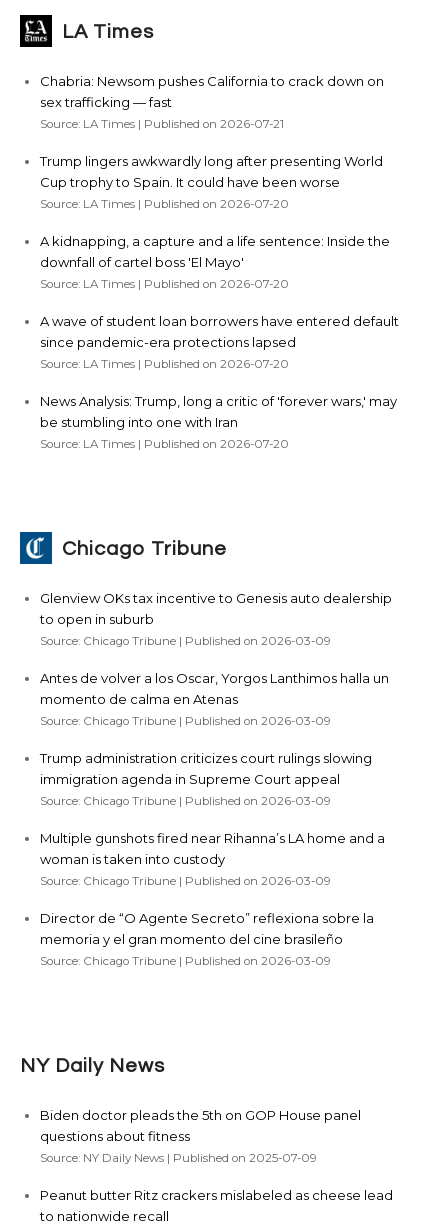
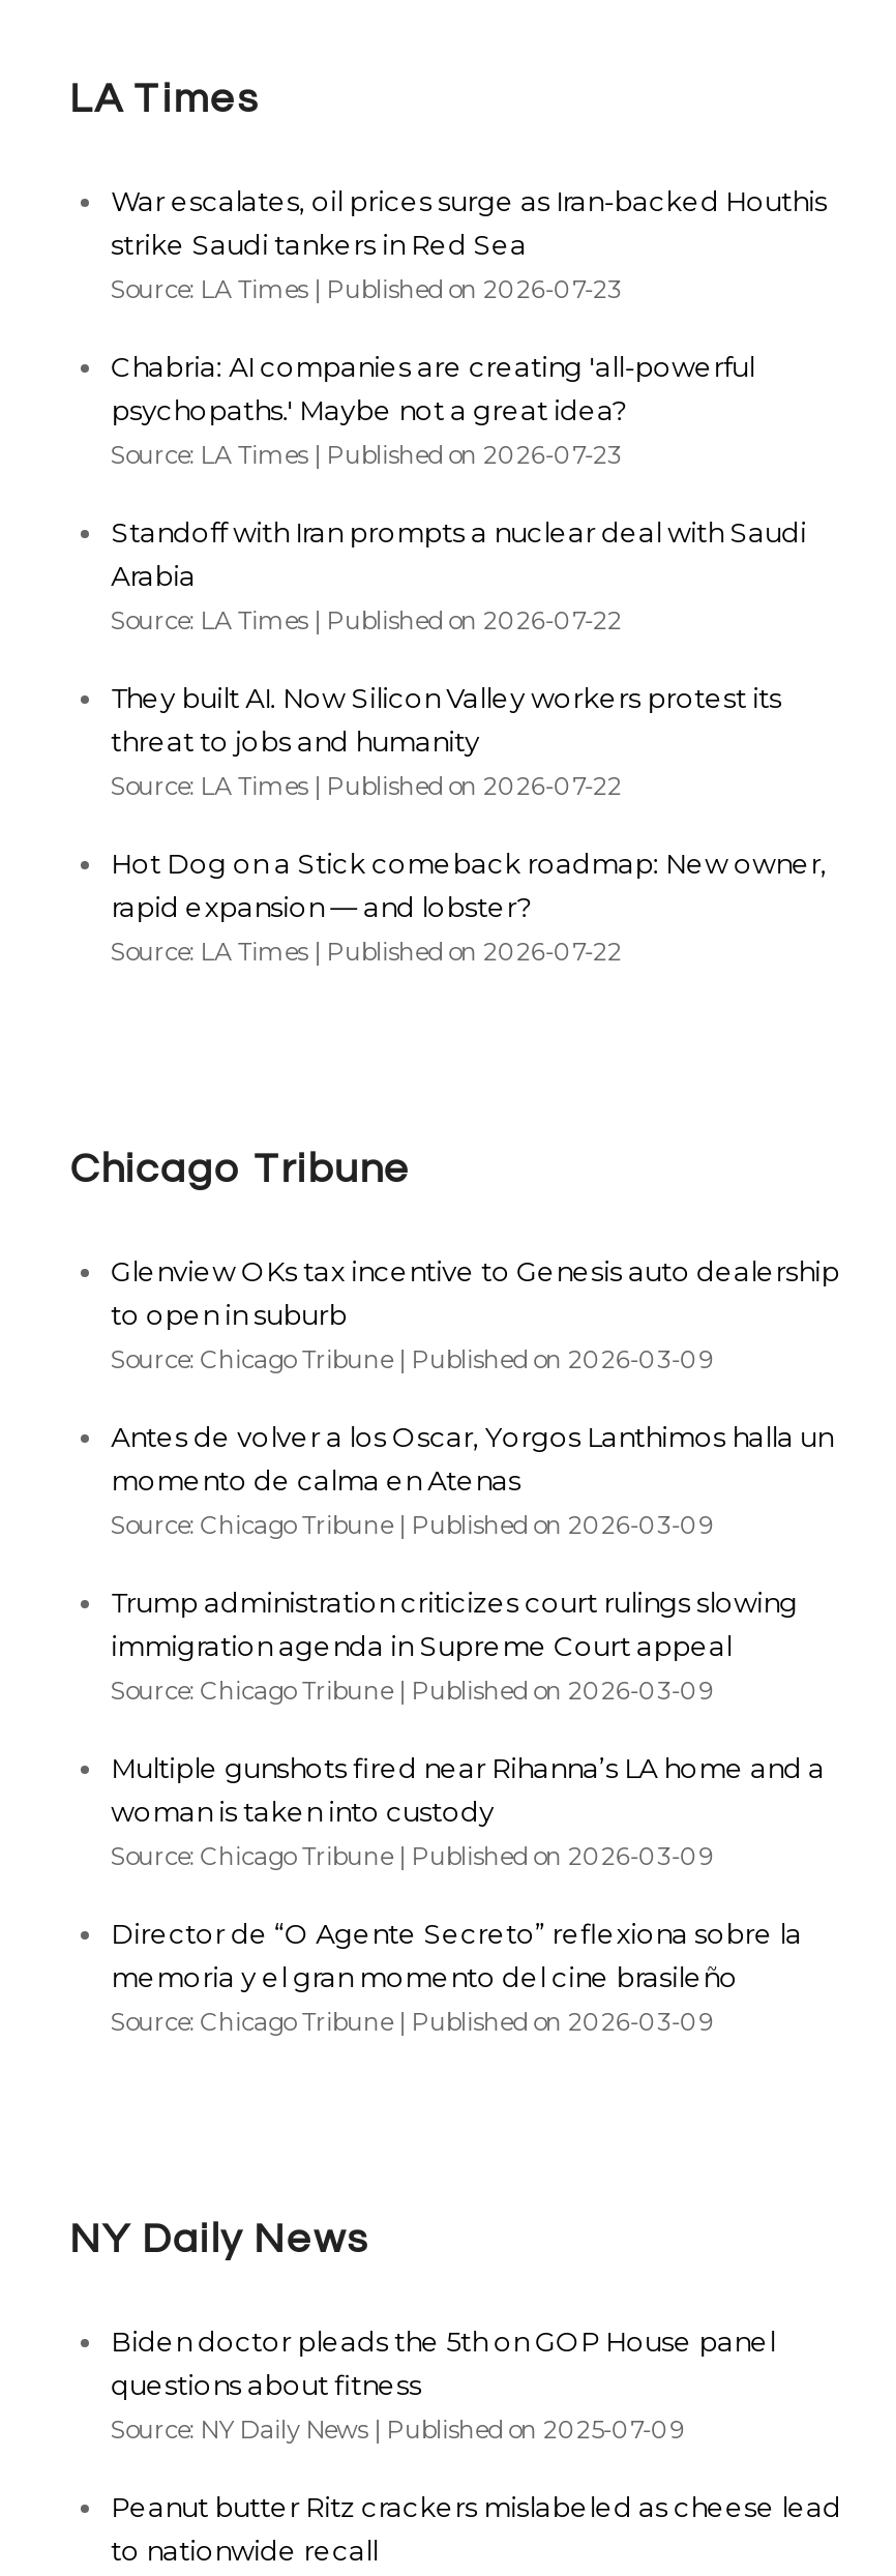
- Chabria: Newsom pushes California to crack down on
- sex trafficking — fast
- Source: LA Times Published on 2026-07-21
+ War escalates, oil prices surge as Iran-backed Houthis
+ strike Saudi tankers in Red Sea
+ Source: LA Times Published on 2026-07-23

- Trump lingers awkwardly long after presenting World
- Cup trophy to Spain. It could have been worse
- Source: LA Times Published on 2026-07-20
+ Chabria: AI companies are creating 'all-powerful
+ psychopaths.' Maybe not a great idea?
+ Source: LA Times Published on 2026-07-23

- A kidnapping, a capture and a life sentence: Inside the
- downfall of cartel boss 'El Mayo'
- Source: LA Times Published on 2026-07-20
+ Standoff with Iran prompts a nuclear deal with Saudi
+ Arabia
+ Source: LA Times Published on 2026-07-22

- A wave of student loan borrowers have entered default
- since pandemic-era protections lapsed
- Source: LA Times Published on 2026-07-20
+ They built AI. Now Silicon Valley workers protest its
+ threat to jobs and humanity
+ Source: LA Times Published on 2026-07-22

- News Analysis: Trump, long a critic of 'forever wars,' may
- be stumbling into one with Iran
- Source: LA Times Published on 2026-07-20
+ Hot Dog on a Stick comeback roadmap: New owner,
+ rapid expansion — and lobster?
+ Source: LA Times Published on 2026-07-22
